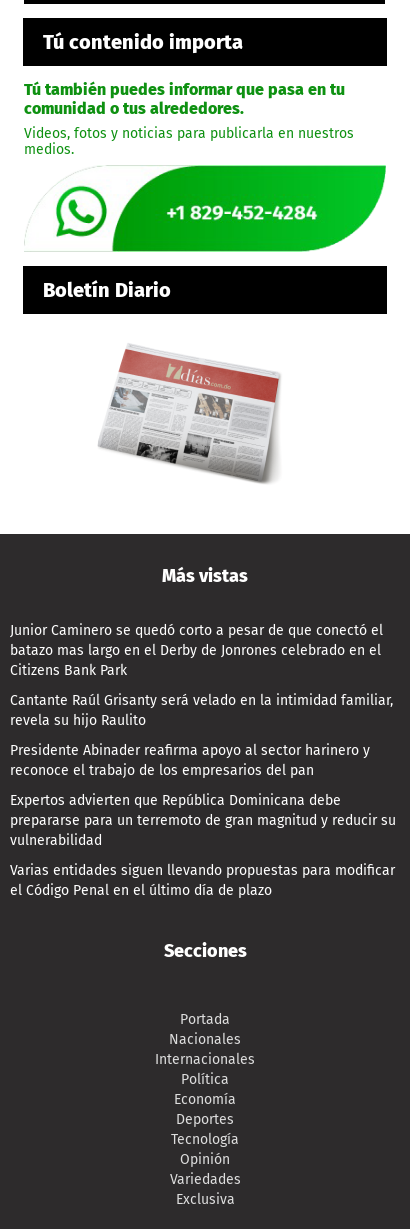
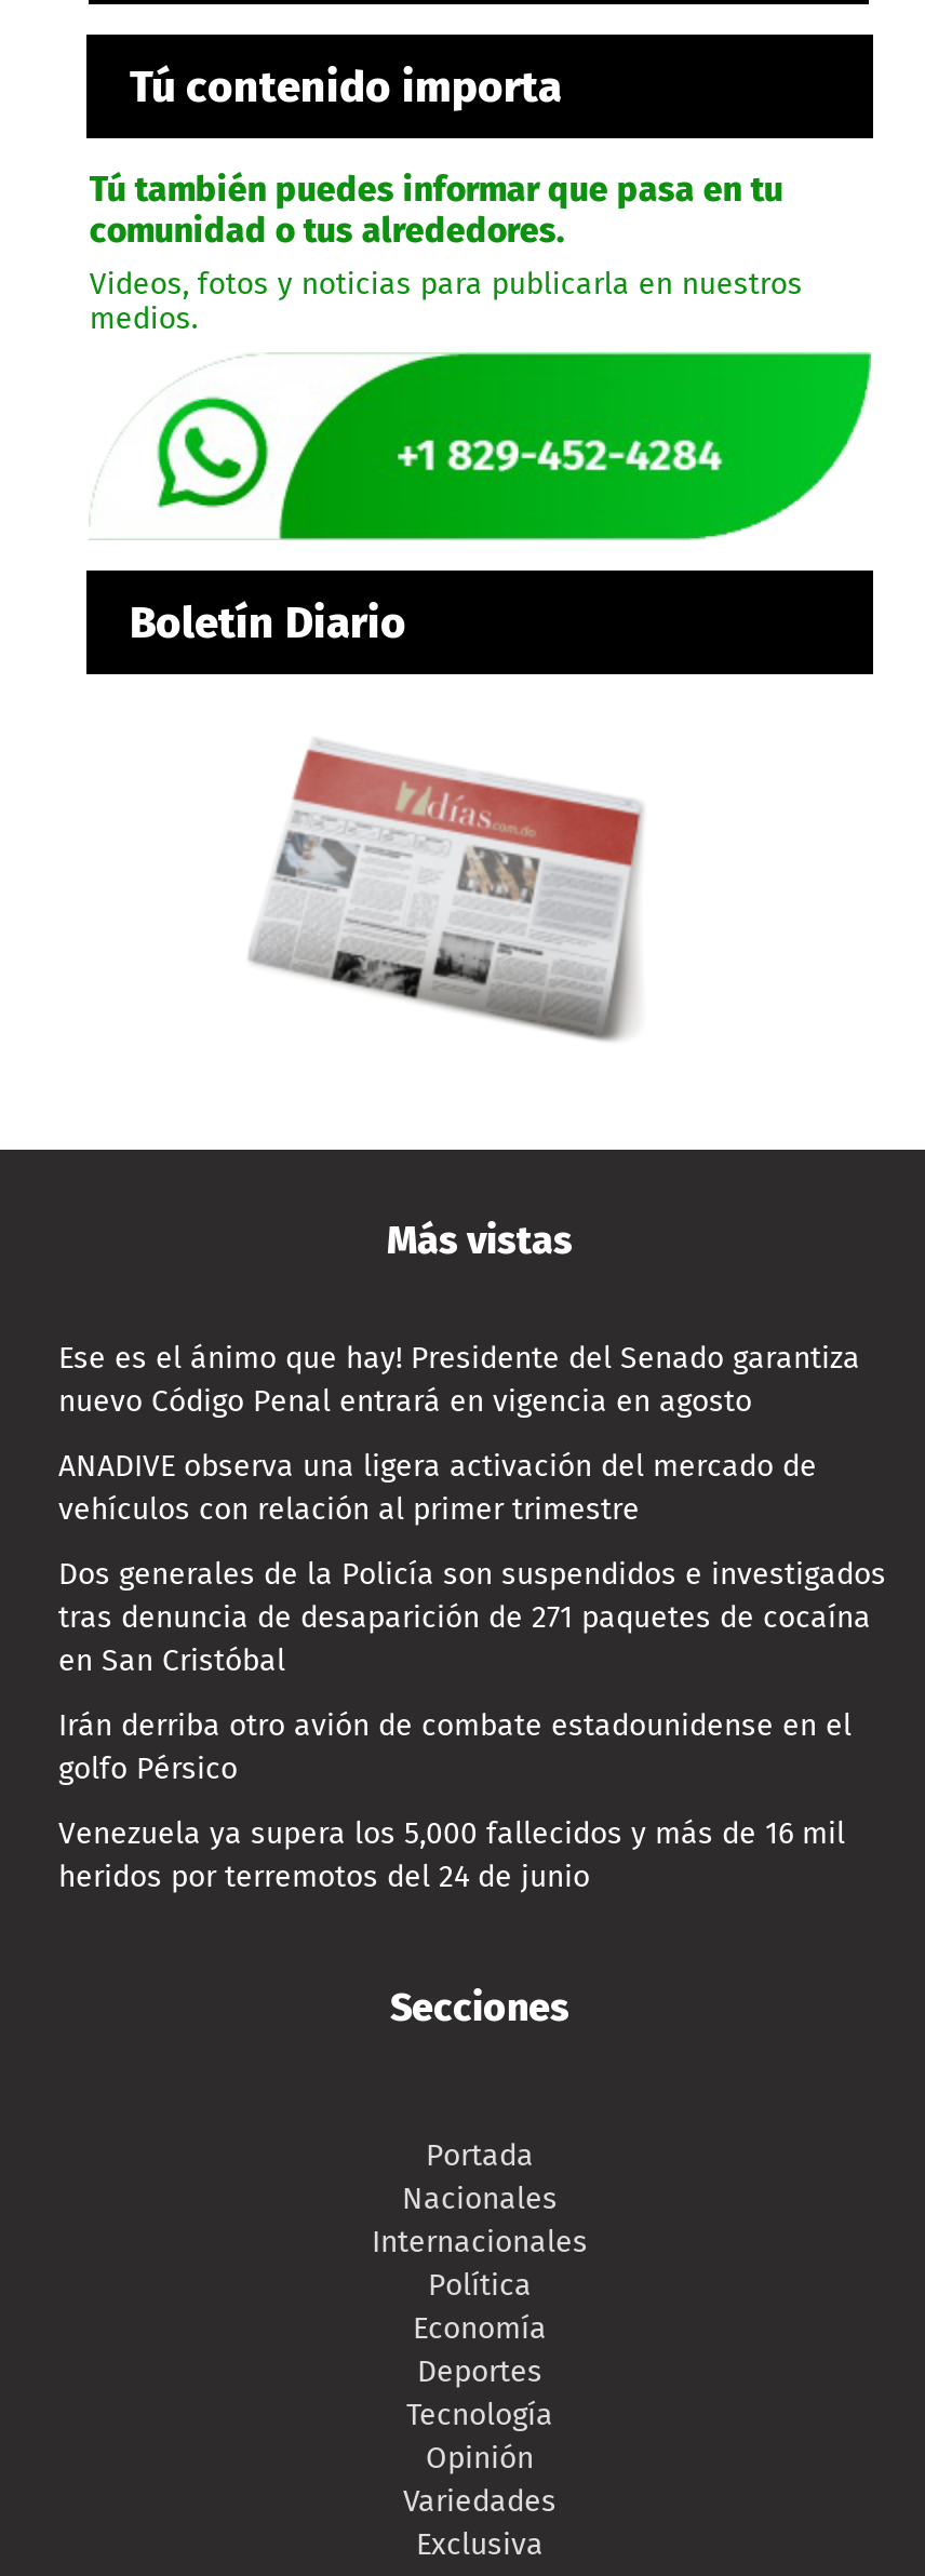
- Junior Caminero se quedó corto a pesar de que conectó el
- batazo mas largo en el Derby de Jonrones celebrado en el
- Citizens Bank Park
+ Ese es el ánimo que hay! Presidente del Senado garantiza
+ nuevo Código Penal entrará en vigencia en agosto

- Cantante Raúl Grisanty será velado en la intimidad familiar,
- revela su hijo Raulito
+ ANADIVE observa una ligera activación del mercado de
+ vehículos con relación al primer trimestre

- Presidente Abinader reafirma apoyo al sector harinero y
- reconoce el trabajo de los empresarios del pan
+ Dos generales de la Policía son suspendidos e investigados
+ tras denuncia de desaparición de 271 paquetes de cocaína
+ en San Cristóbal

- Expertos advierten que República Dominicana debe
- prepararse para un terremoto de gran magnitud y reducir su
- vulnerabilidad
+ Irán derriba otro avión de combate estadounidense en el
+ golfo Pérsico

- Varias entidades siguen llevando propuestas para modificar
- el Código Penal en el último día de plazo
+ Venezuela ya supera los 5,000 fallecidos y más de 16 mil
+ heridos por terremotos del 24 de junio
